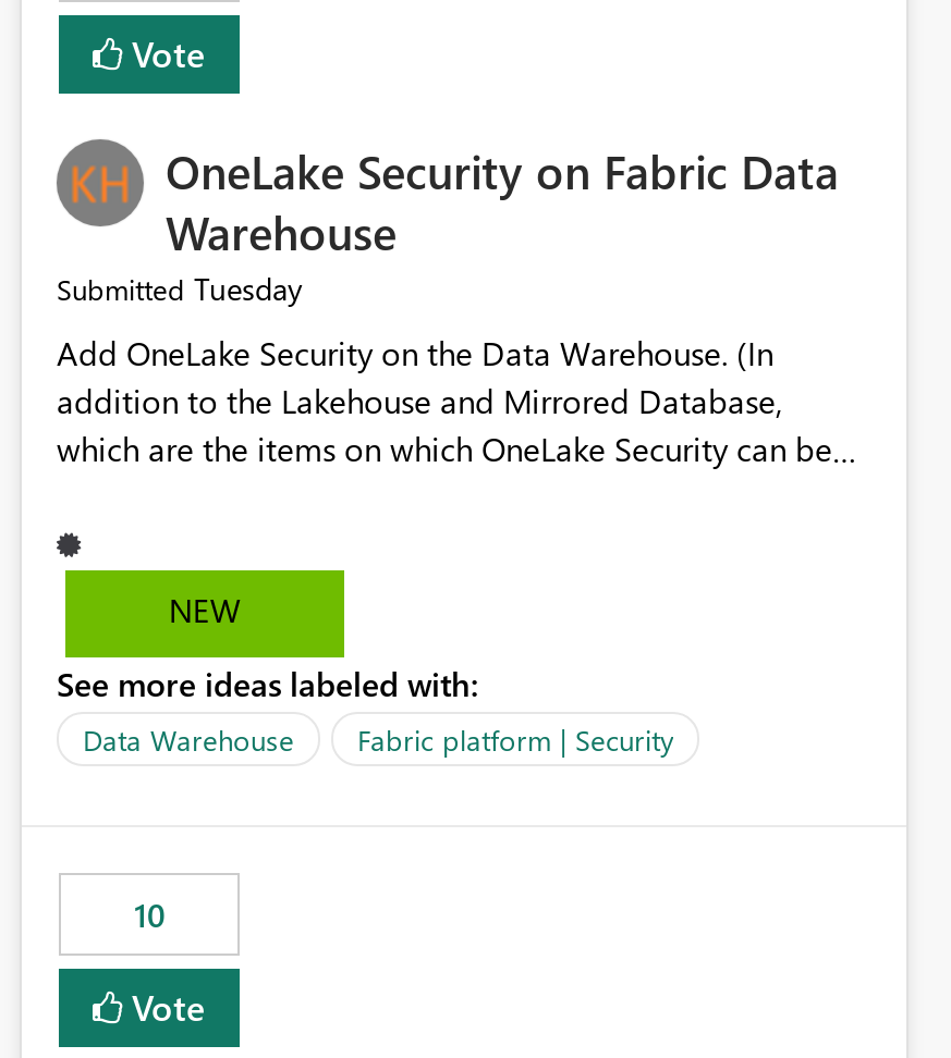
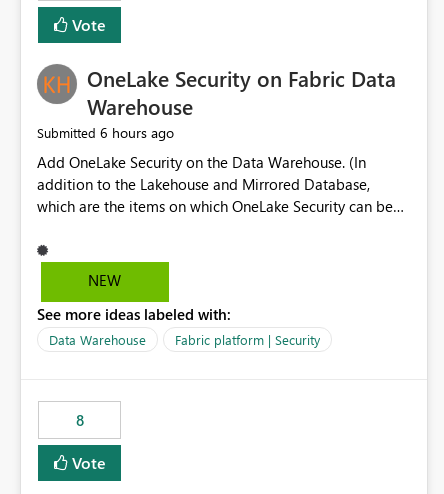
- Submitted Tuesday
+ Submitted 6 hours ago

- 10
+ 8
